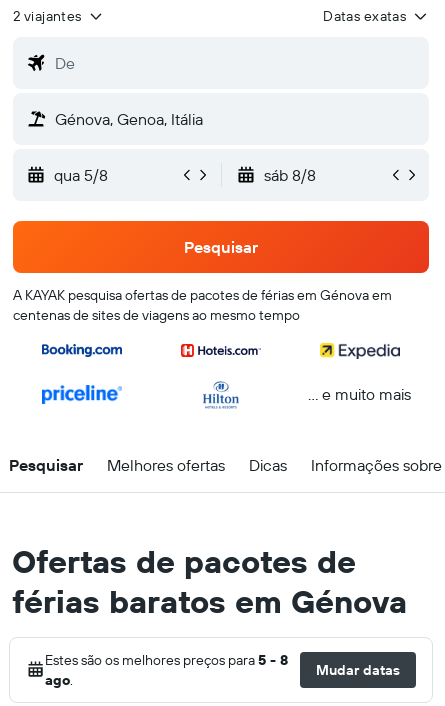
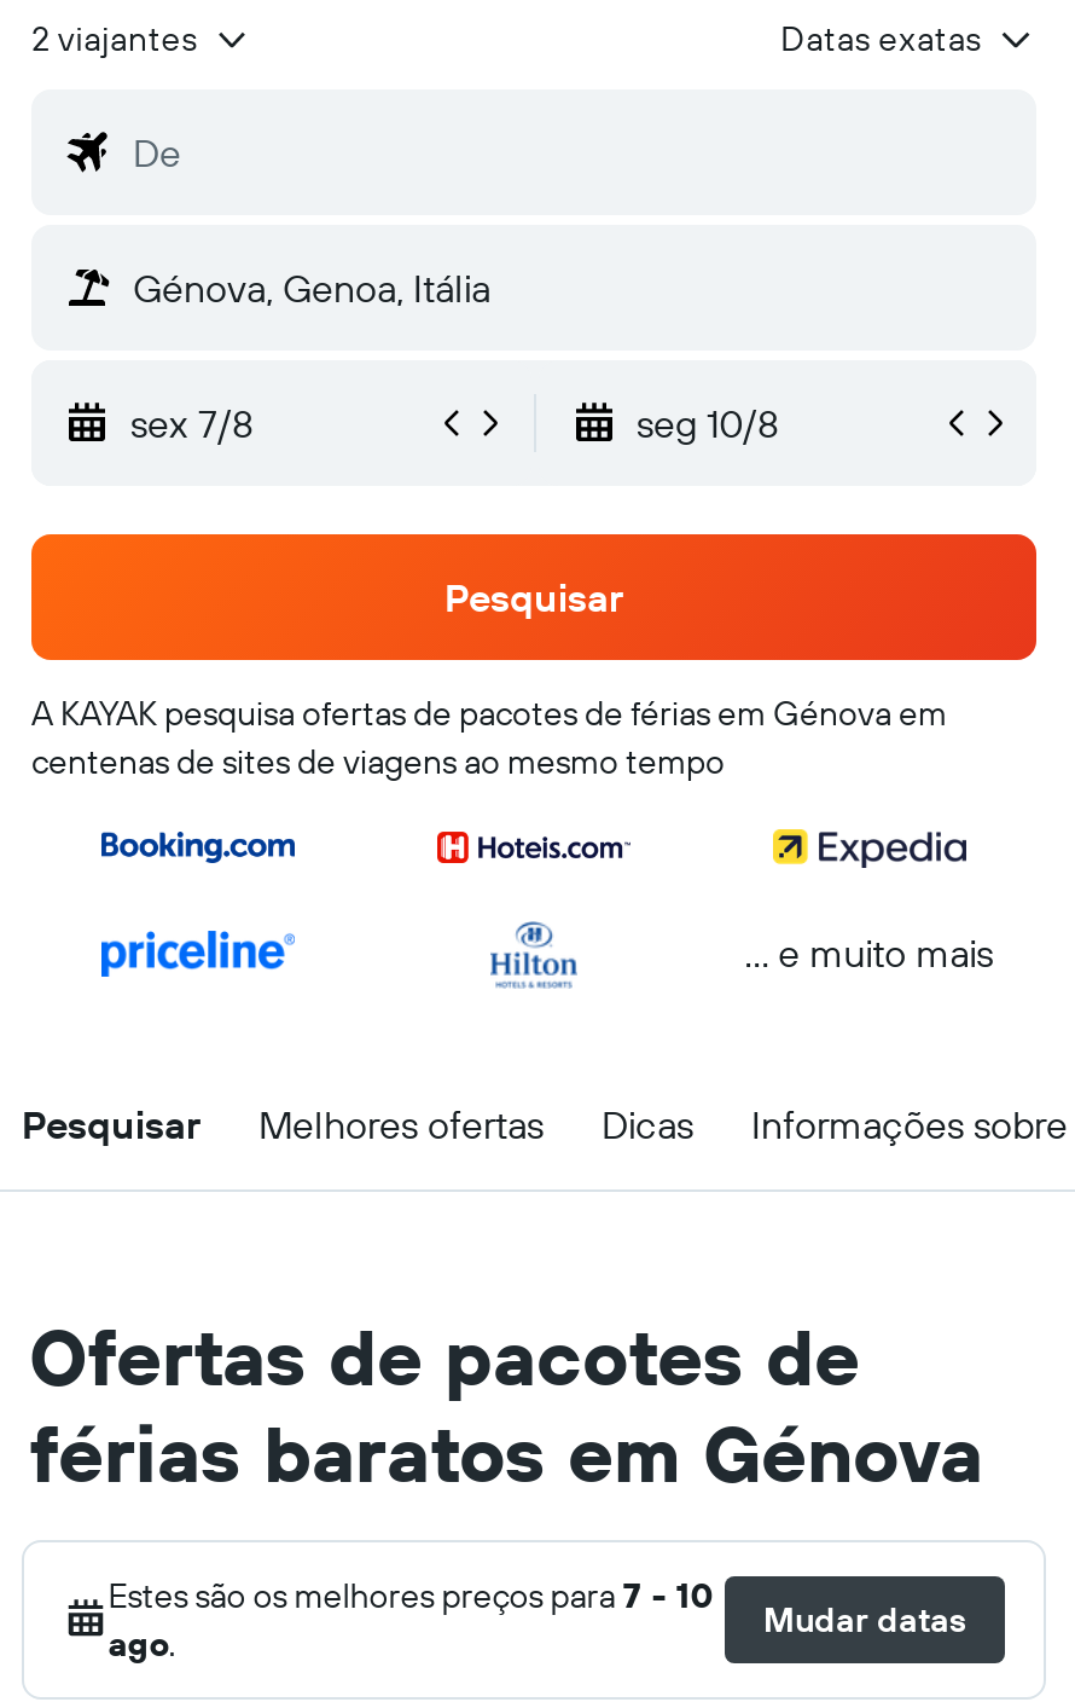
- qua 5/8
- sáb 8/8
+ sex 7/8
+ seg 10/8

- Estes são os melhores preços para 5 - 8
+ Estes são os melhores preços para 7 - 10
